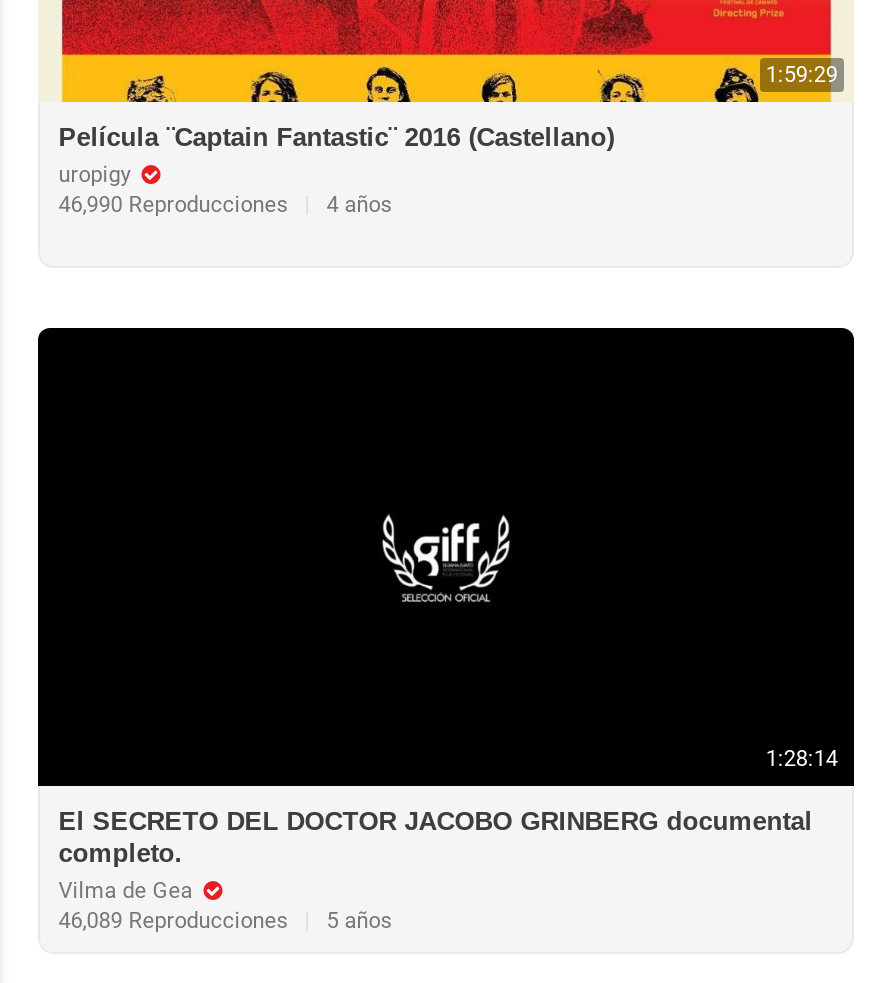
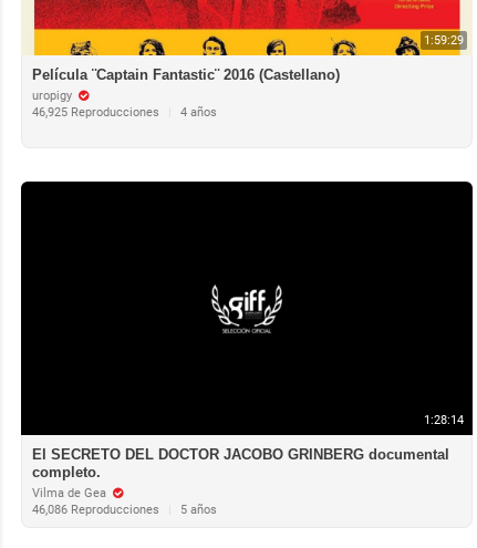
- 46,990 Reproducciones
+ 46,925 Reproducciones

- 46,089 Reproducciones
+ 46,086 Reproducciones
